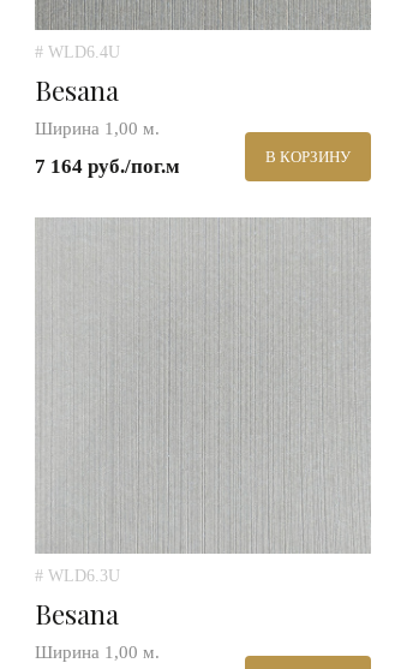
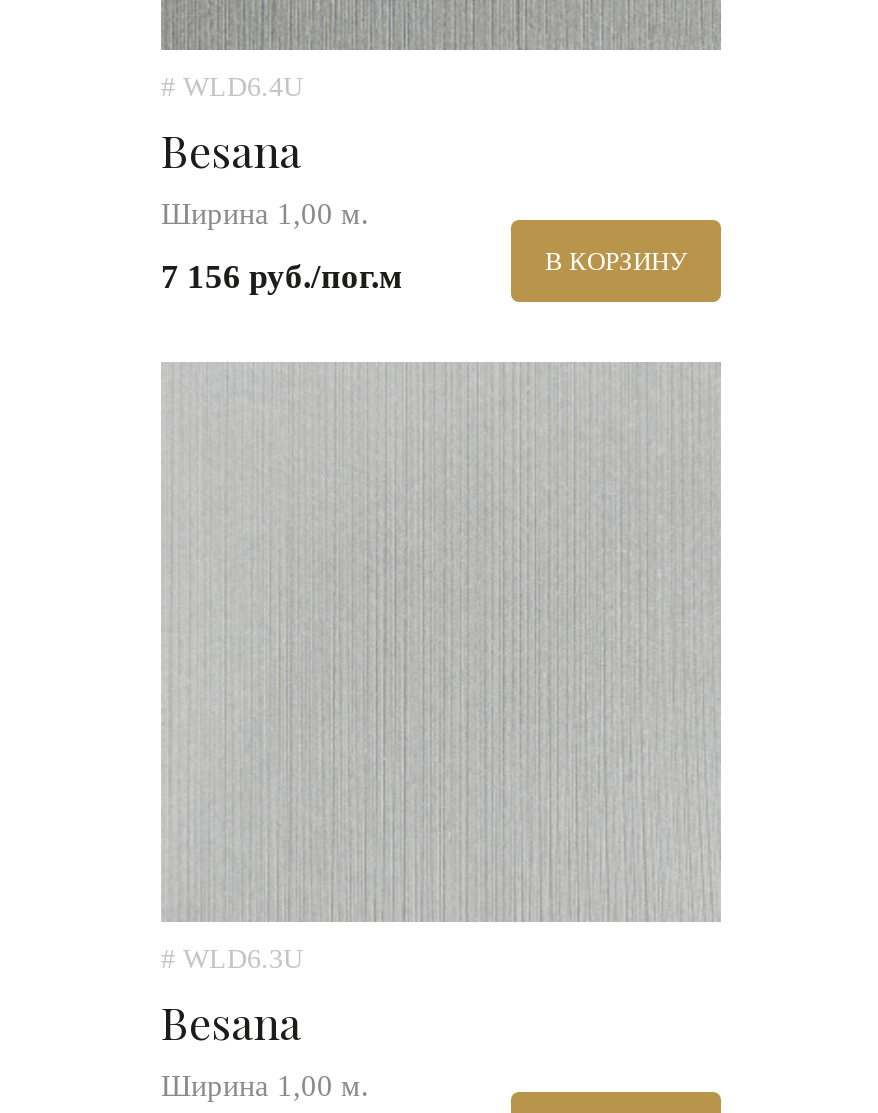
- 7 164 руб./пог.м
+ 7 156 руб./пог.м
